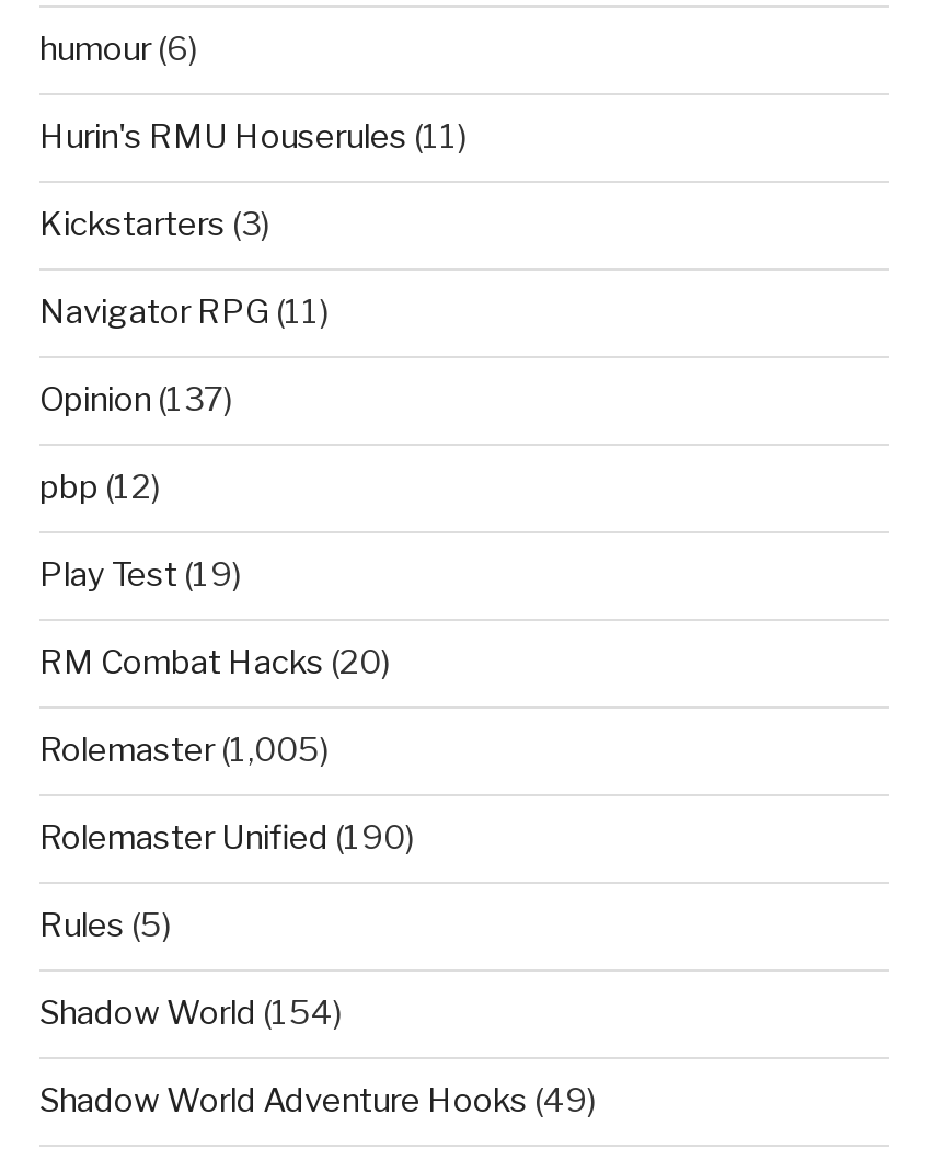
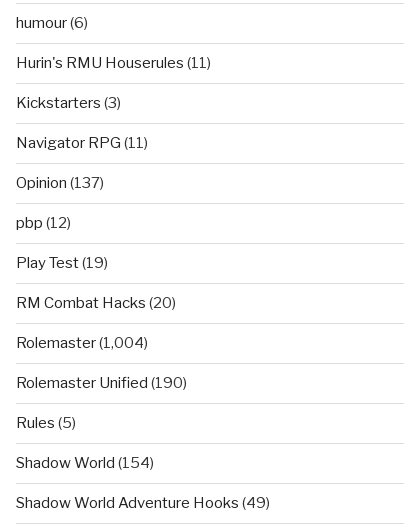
- Rolemaster (1,005)
+ Rolemaster (1,004)
